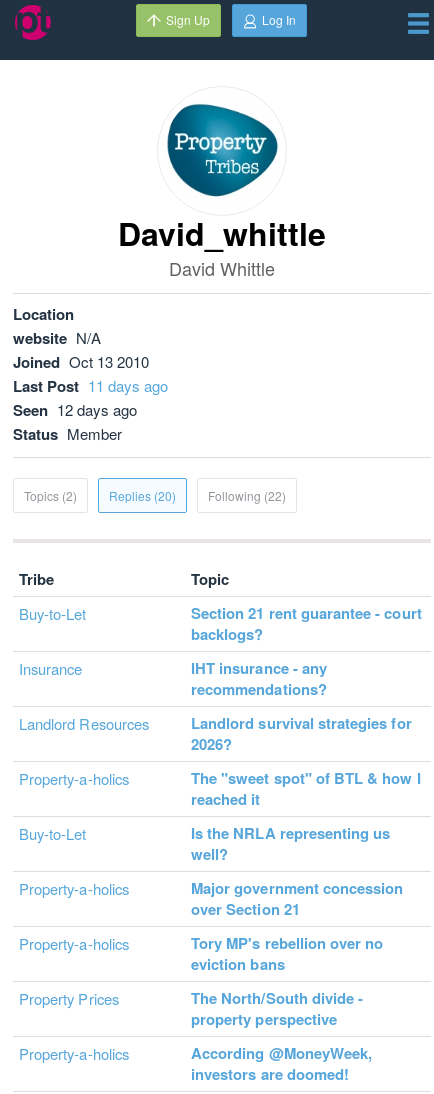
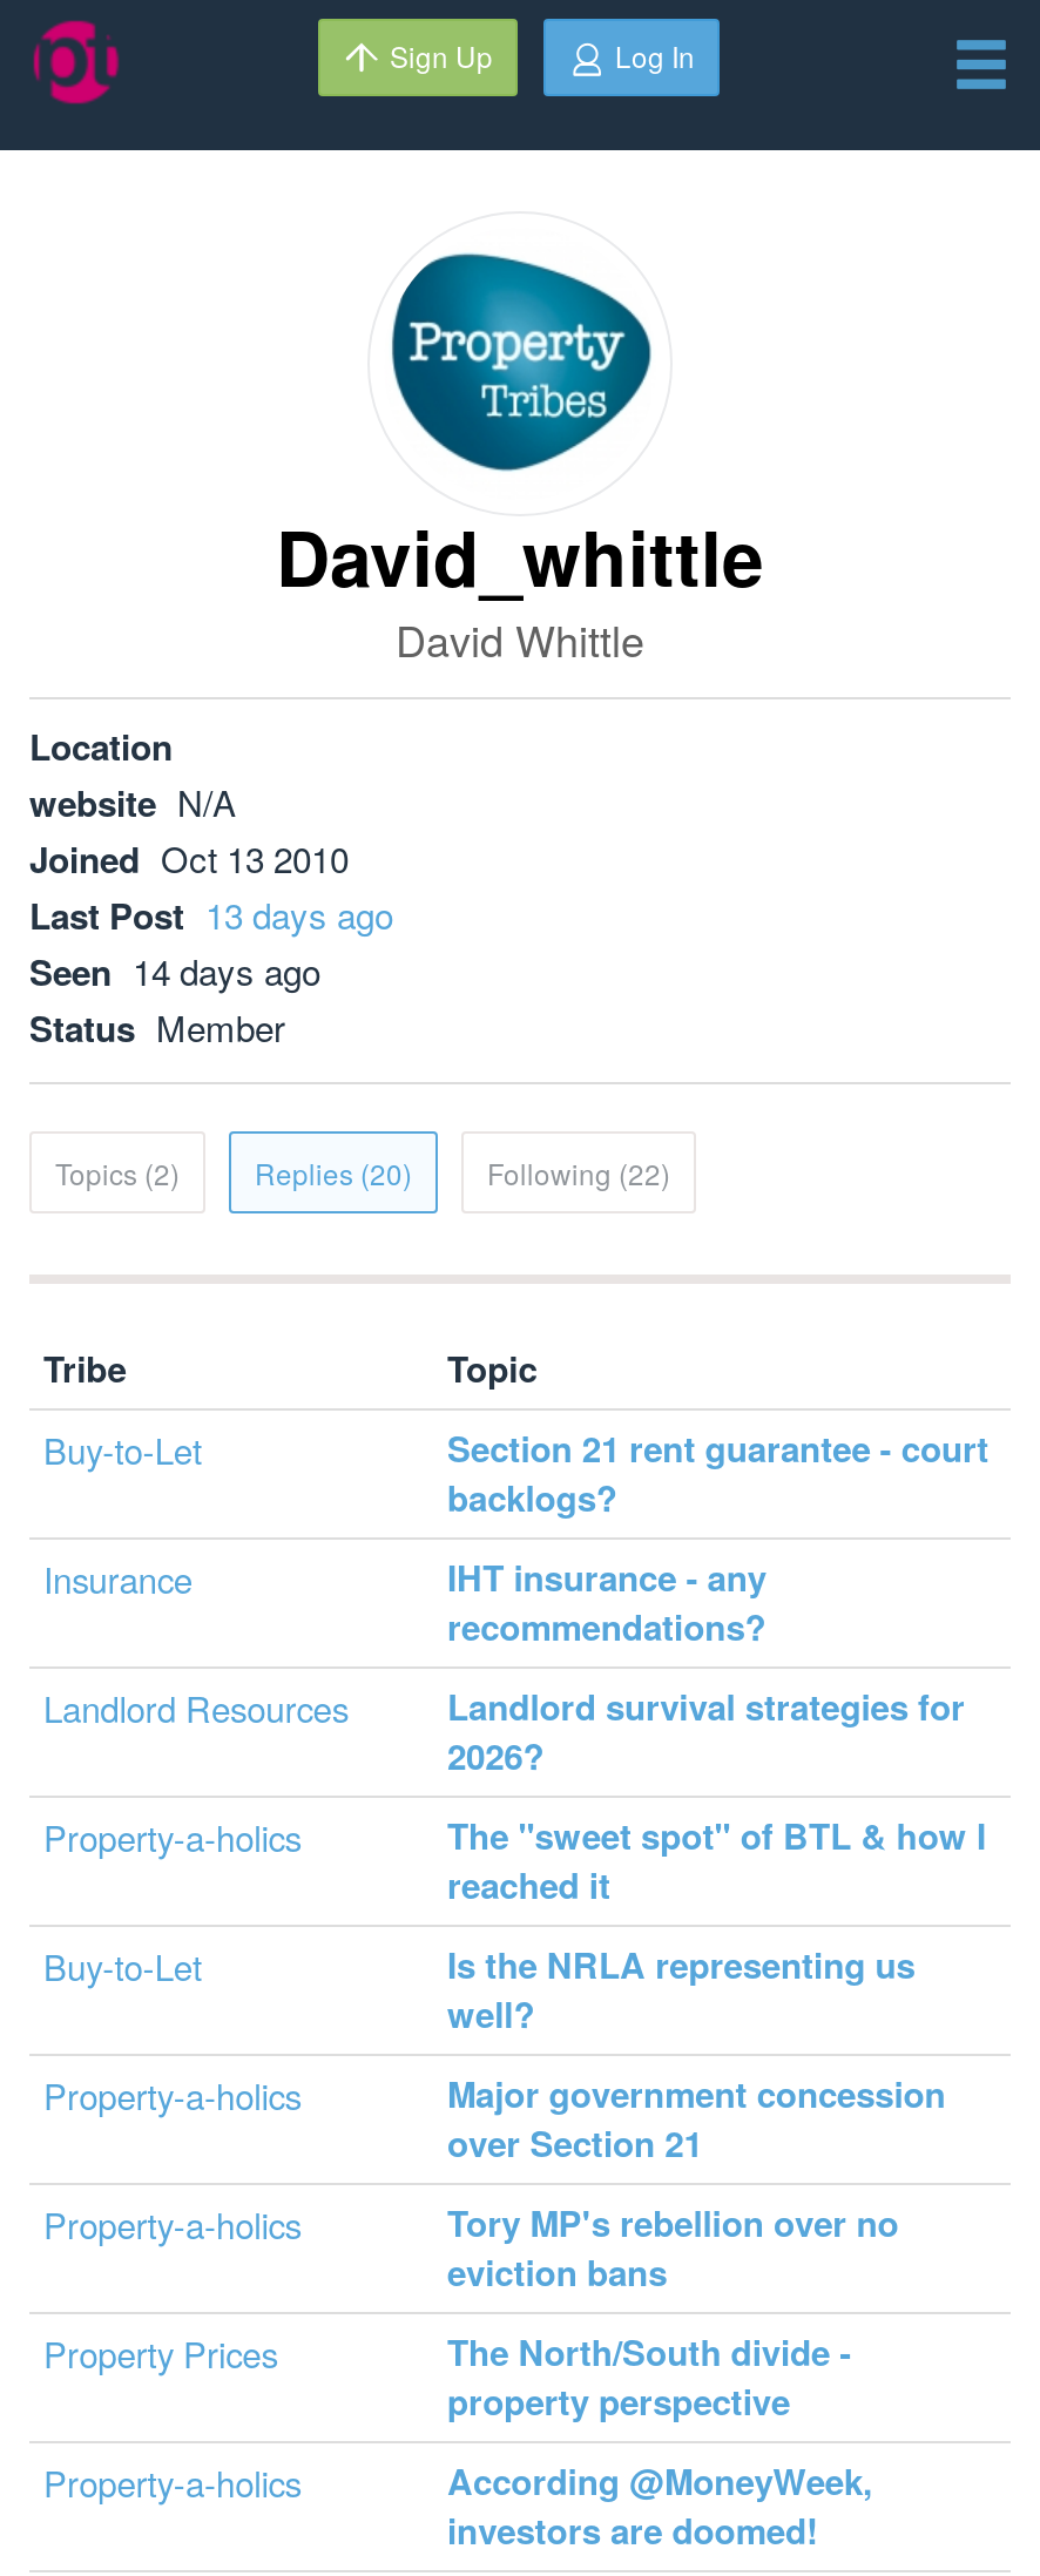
- Last Post 11 days ago
+ Last Post 13 days ago

- Seen 12 days ago
+ Seen 14 days ago
